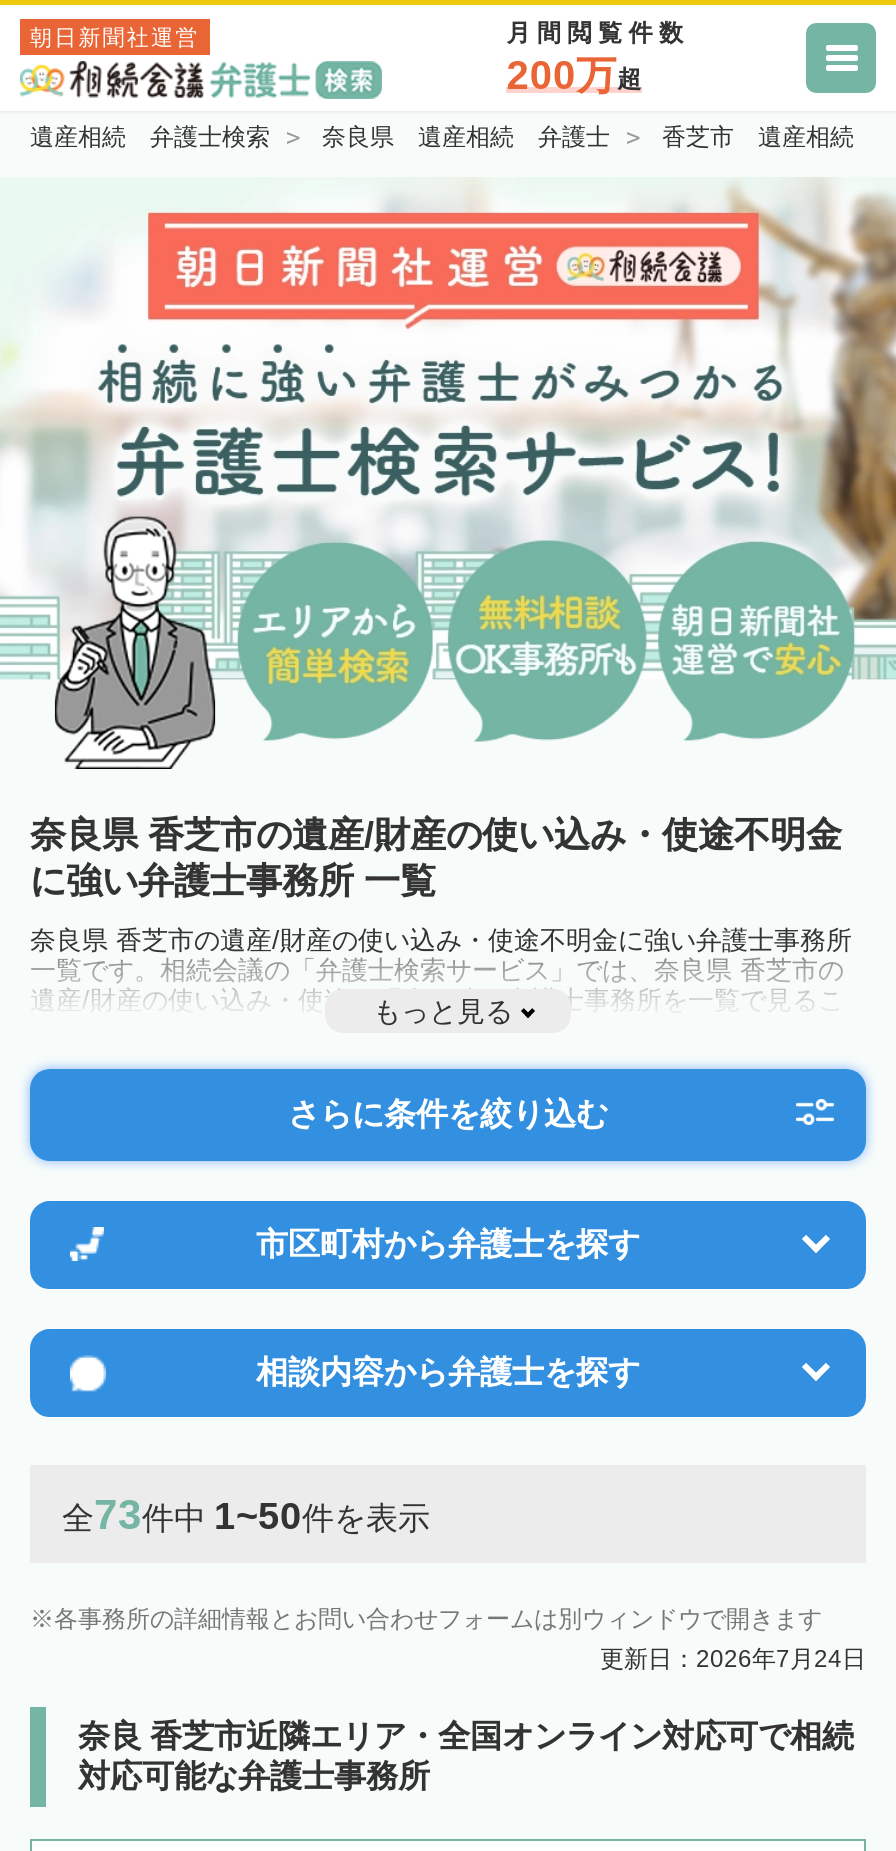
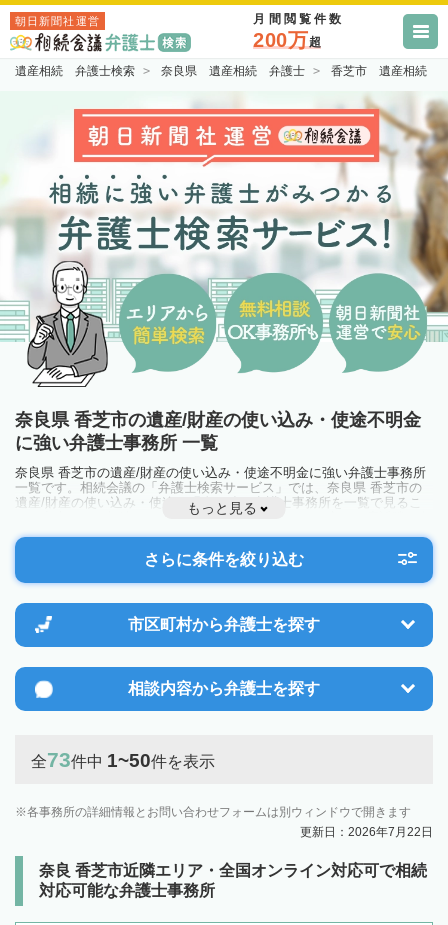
- 更新日：2026年7月24日
+ 更新日：2026年7月22日
